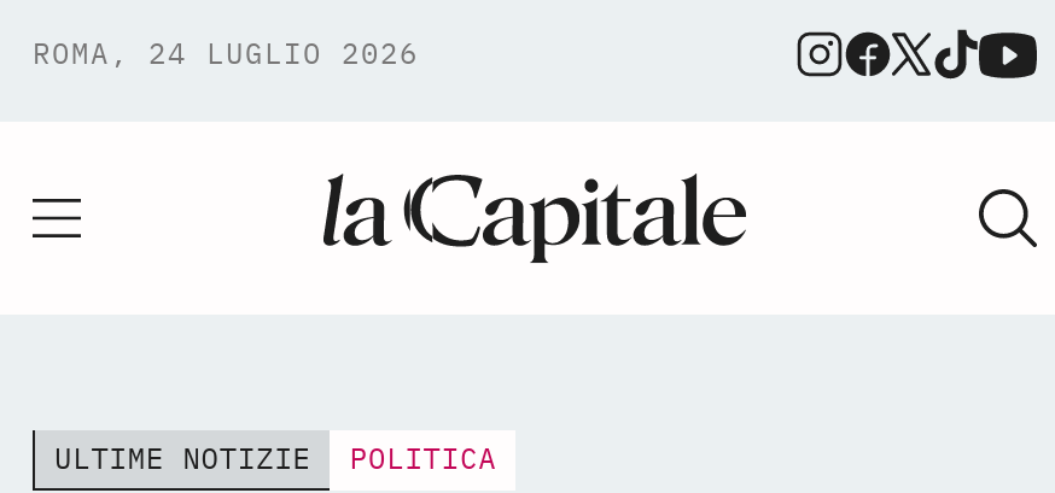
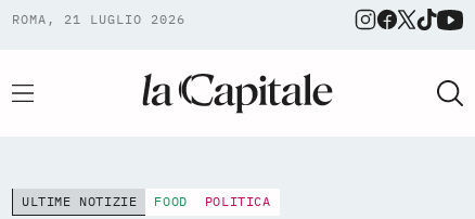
- ROMA, 24 LUGLIO 2026
+ ROMA, 21 LUGLIO 2026

+ FOOD
